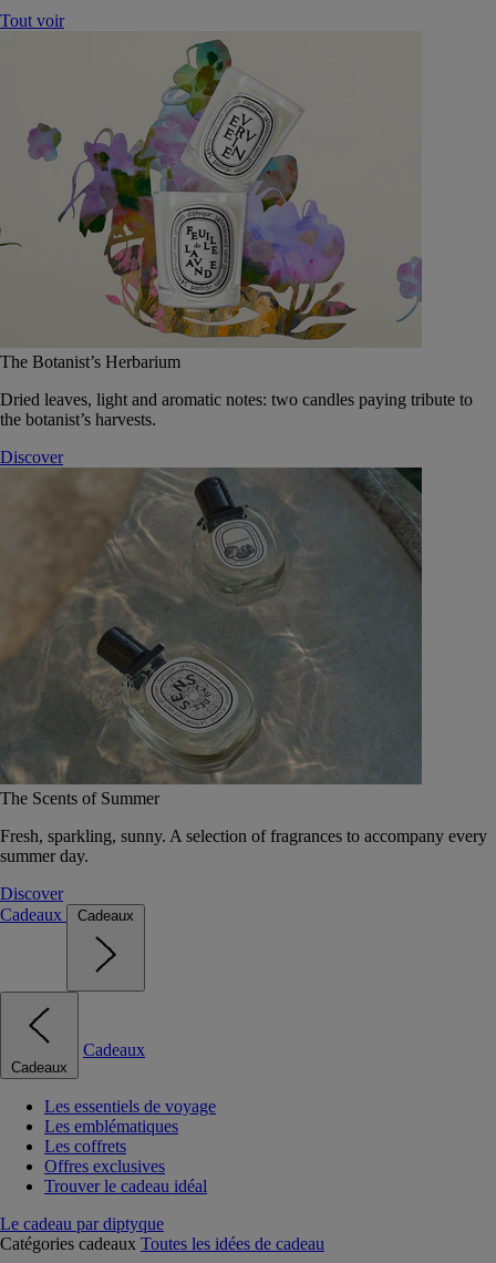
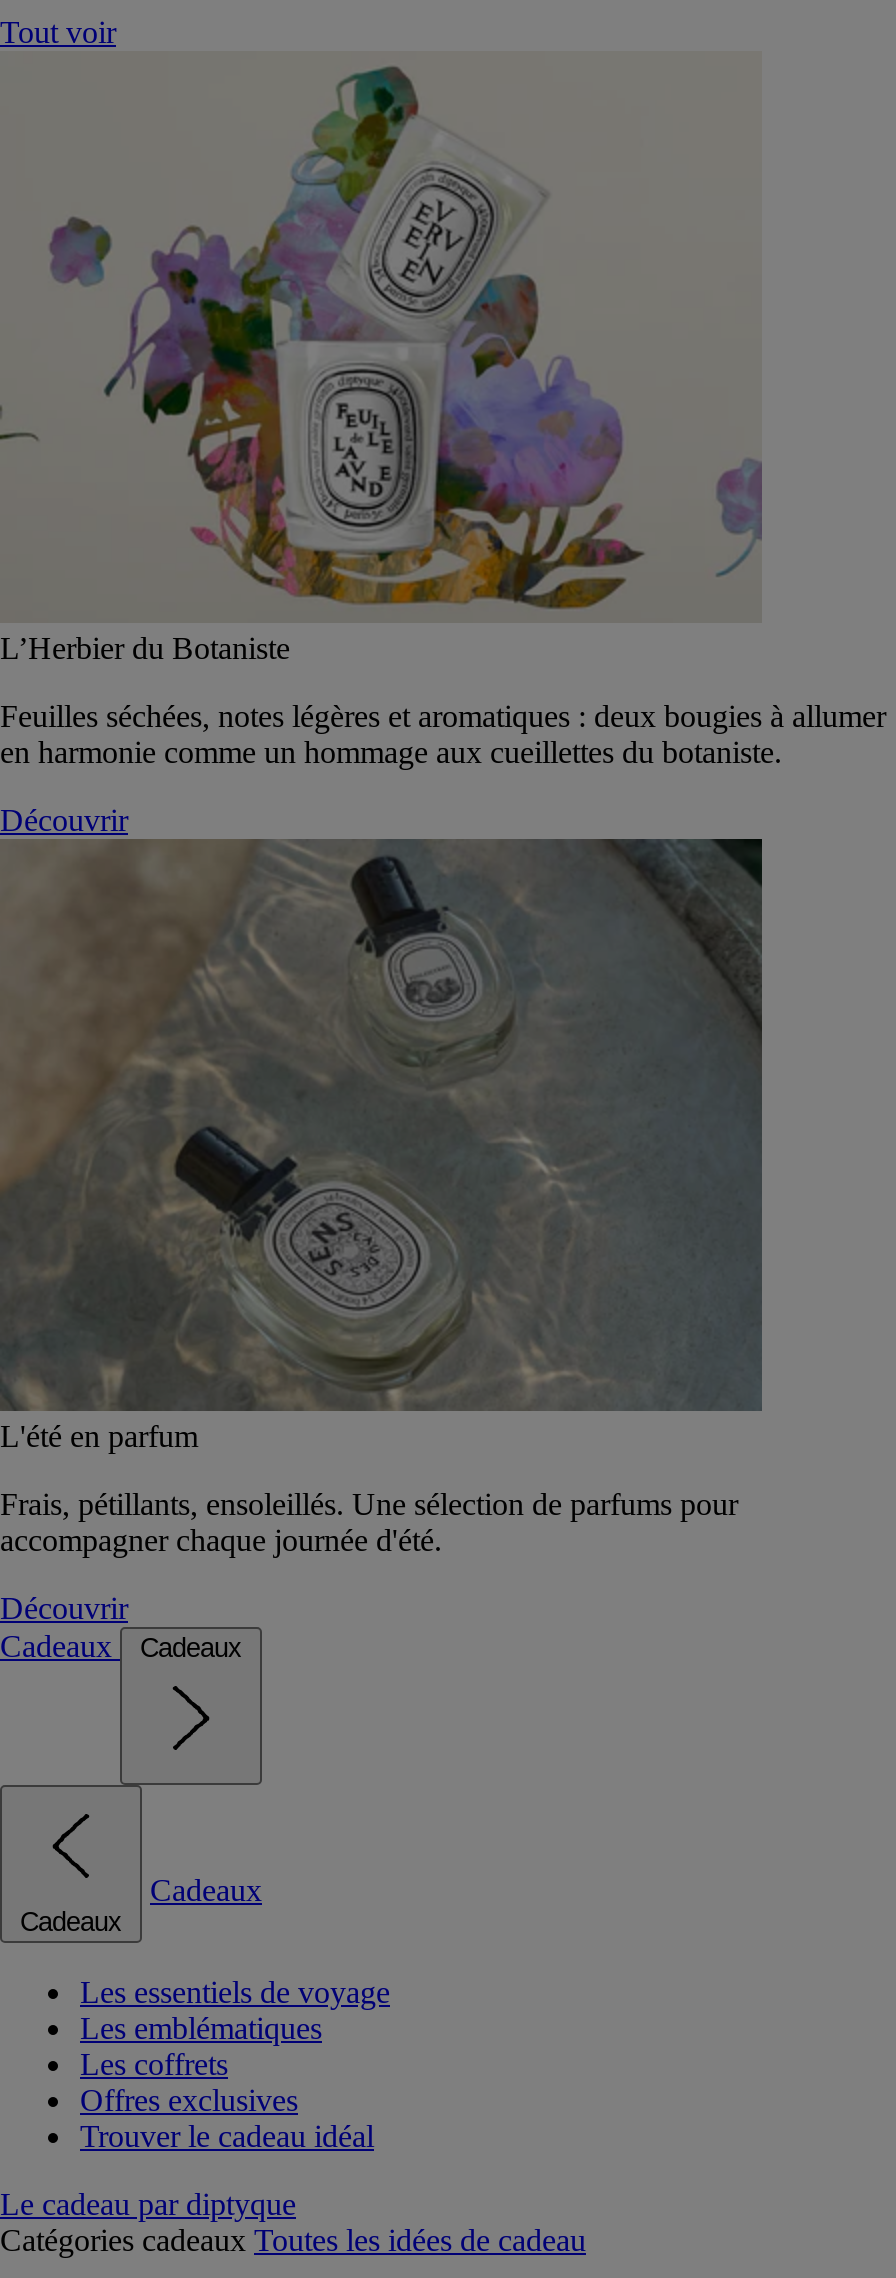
- The Botanist’s Herbarium
+ L’Herbier du Botaniste

- Dried leaves, light and aromatic notes: two candles paying tribute to
- the botanist’s harvests.
+ Feuilles séchées, notes légères et aromatiques : deux bougies à allumer
+ en harmonie comme un hommage aux cueillettes du botaniste.

- Discover
+ Découvrir

- The Scents of Summer
+ L'été en parfum

- Fresh, sparkling, sunny. A selection of fragrances to accompany every
- summer day.
+ Frais, pétillants, ensoleillés. Une sélection de parfums pour
+ accompagner chaque journée d'été.

- Discover
+ Découvrir
